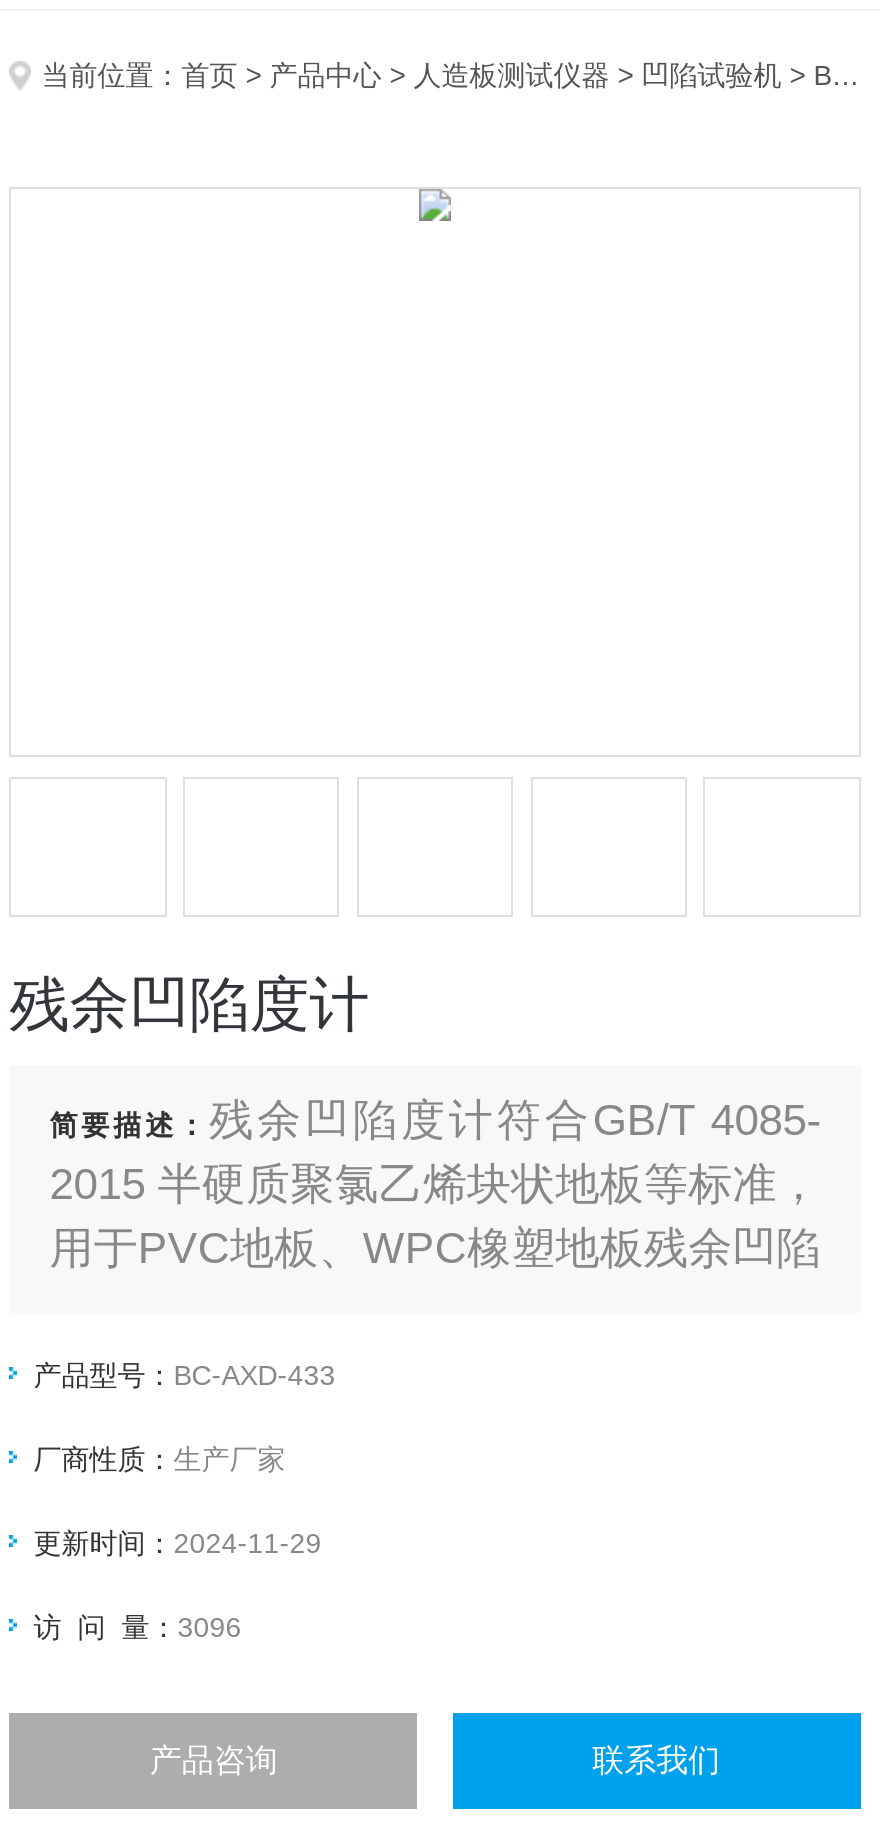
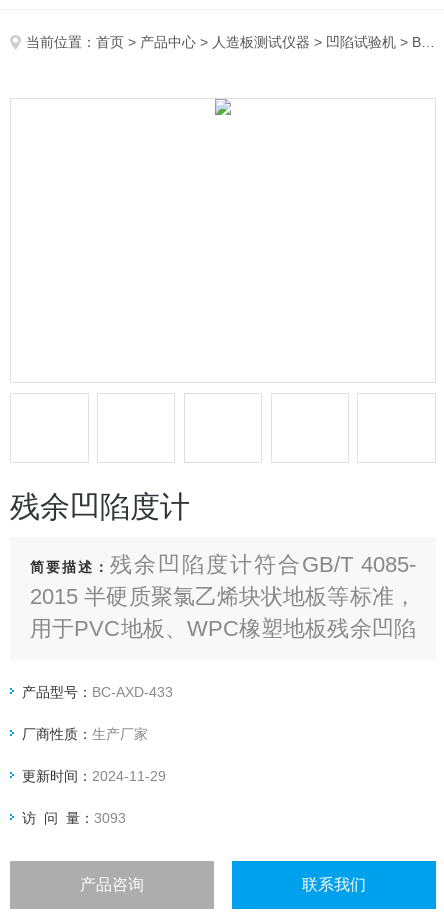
- 访 问 量：3096
+ 访 问 量：3093
